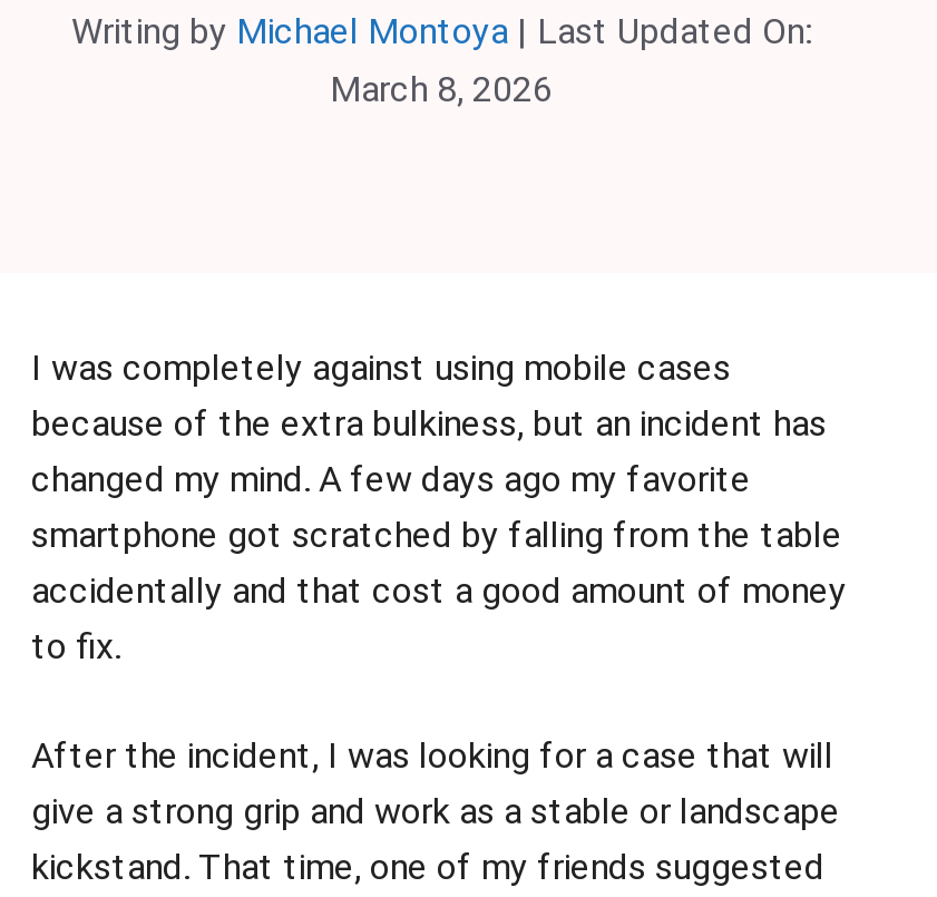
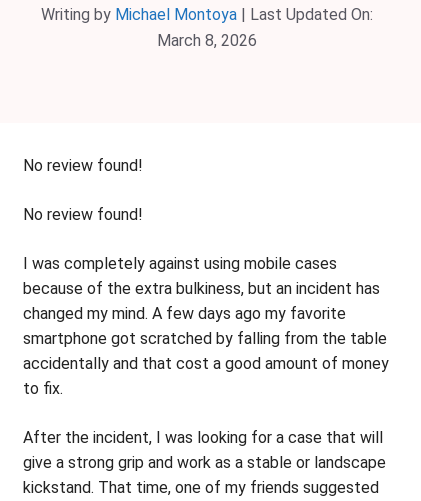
+ No review found!
+ No review found!
